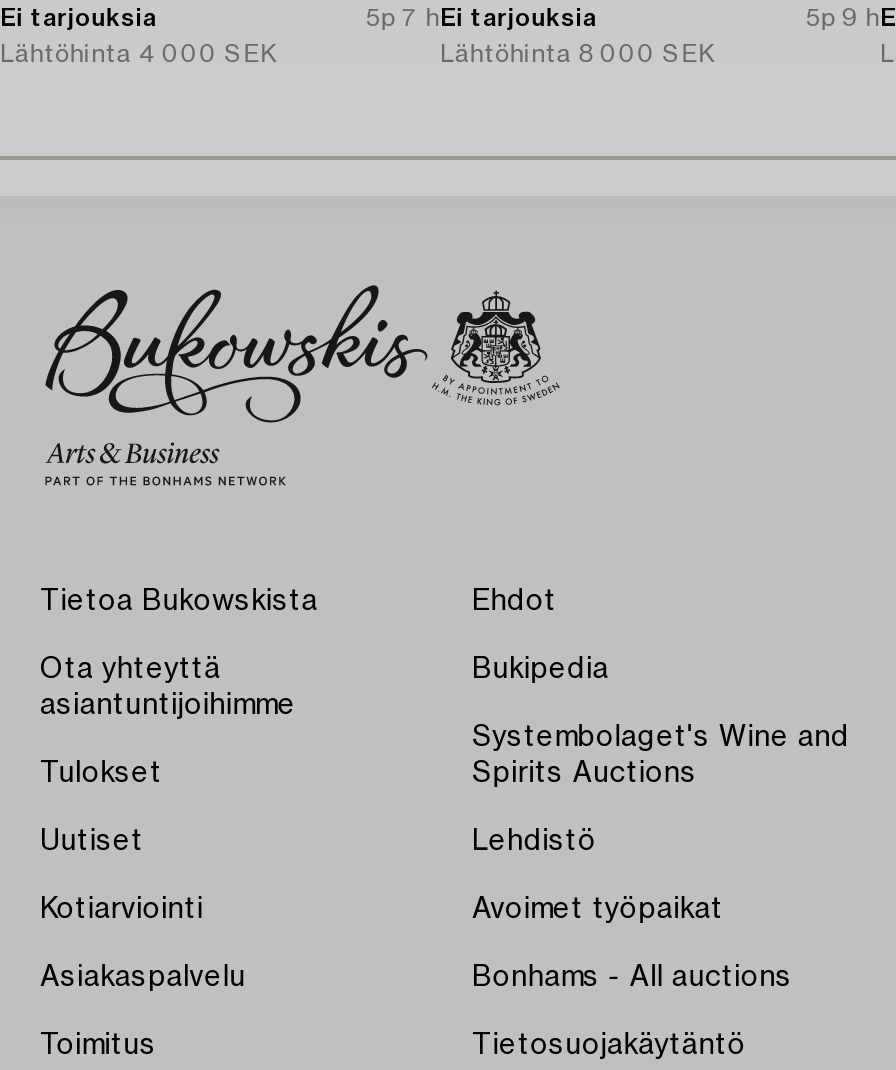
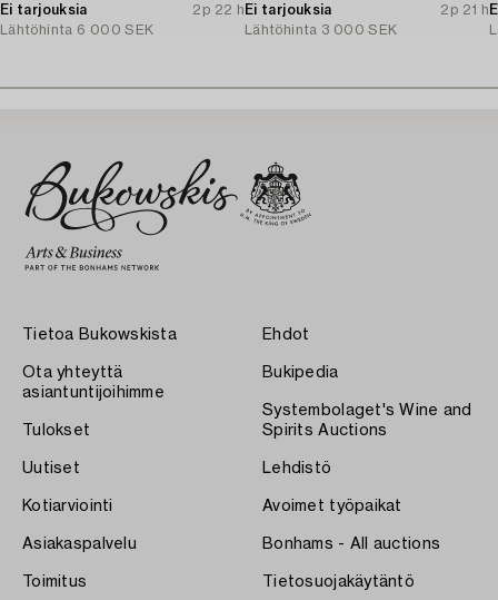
- 5p 7 h Ei tarjouksia
+ 2p 22 h Ei tarjouksia

- 5p 9 h
+ 2p 21 h

- Lähtöhinta 4 000 SEK
+ Lähtöhinta 6 000 SEK

- Lähtöhinta 8 000 SEK
+ Lähtöhinta 3 000 SEK
